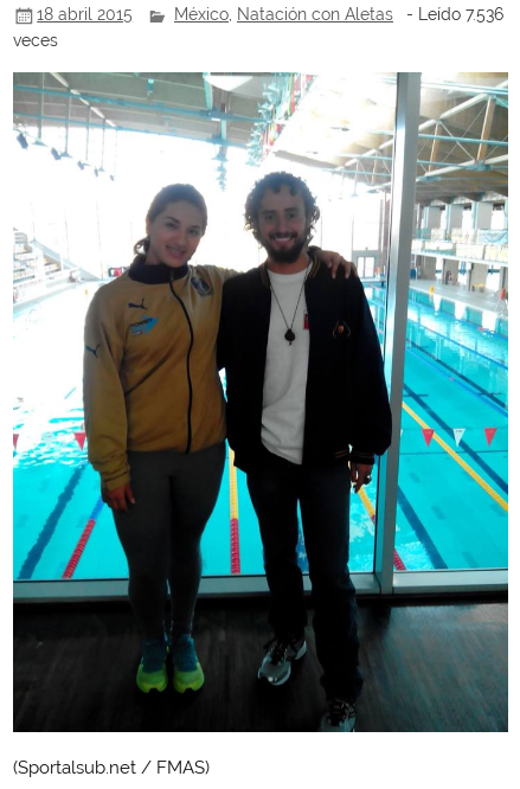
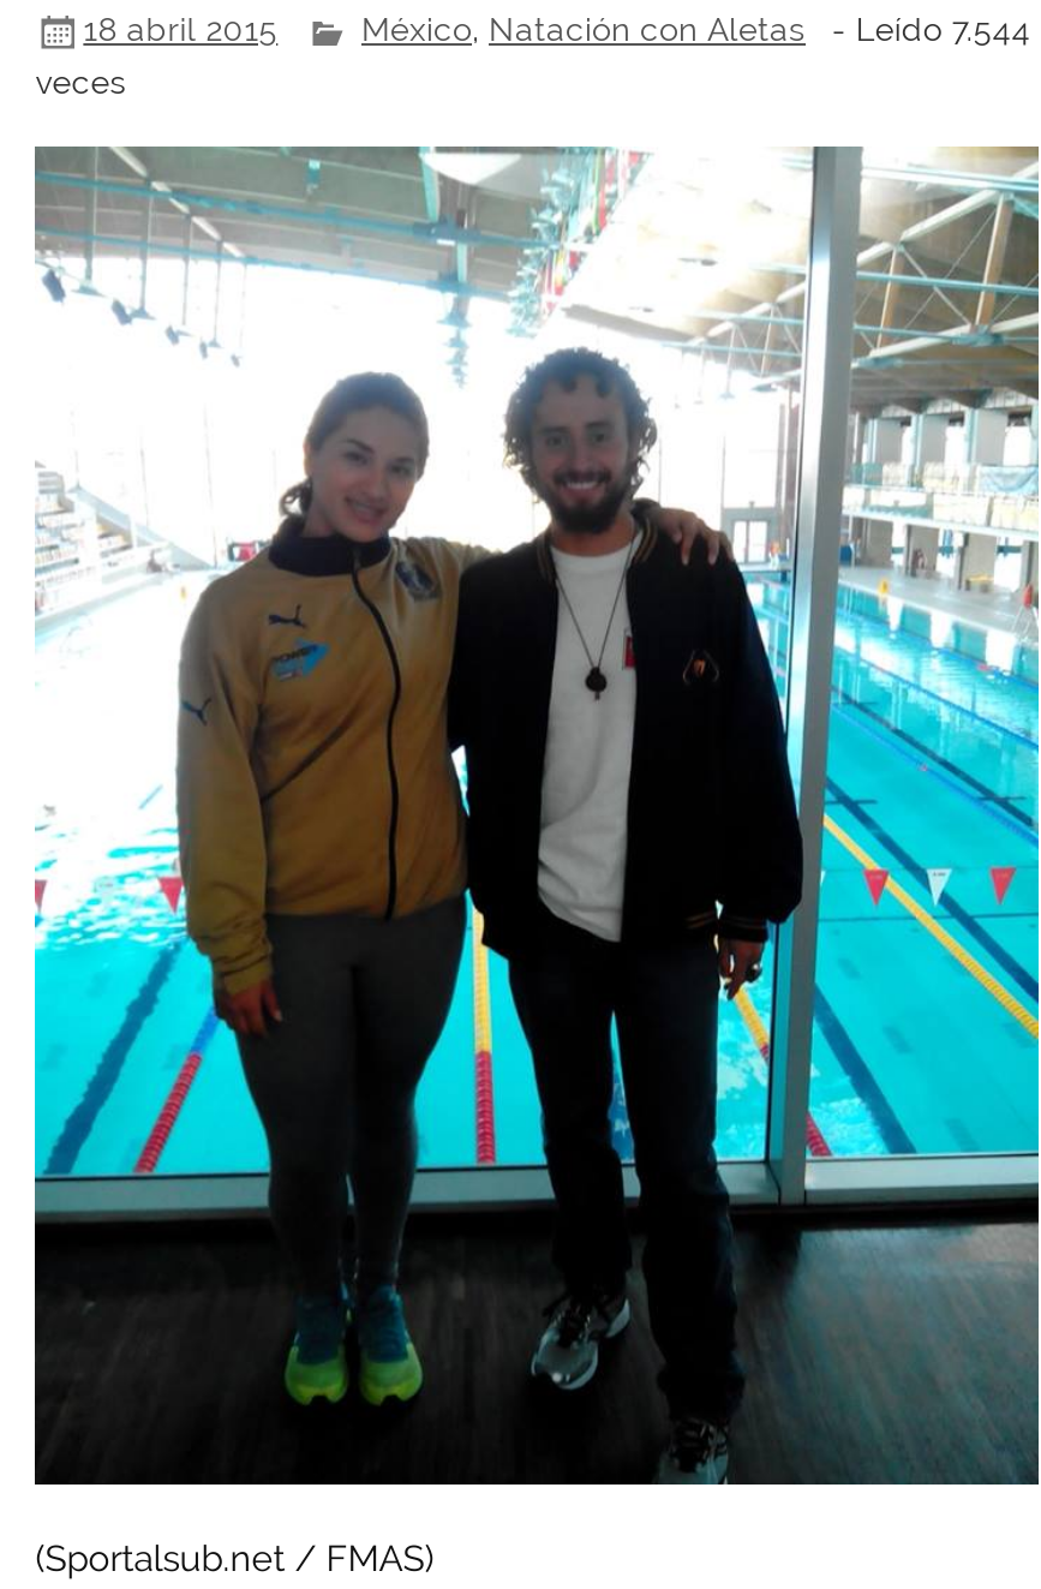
- México, Natación con Aletas - Leído 7.536
+ México, Natación con Aletas - Leído 7.544
